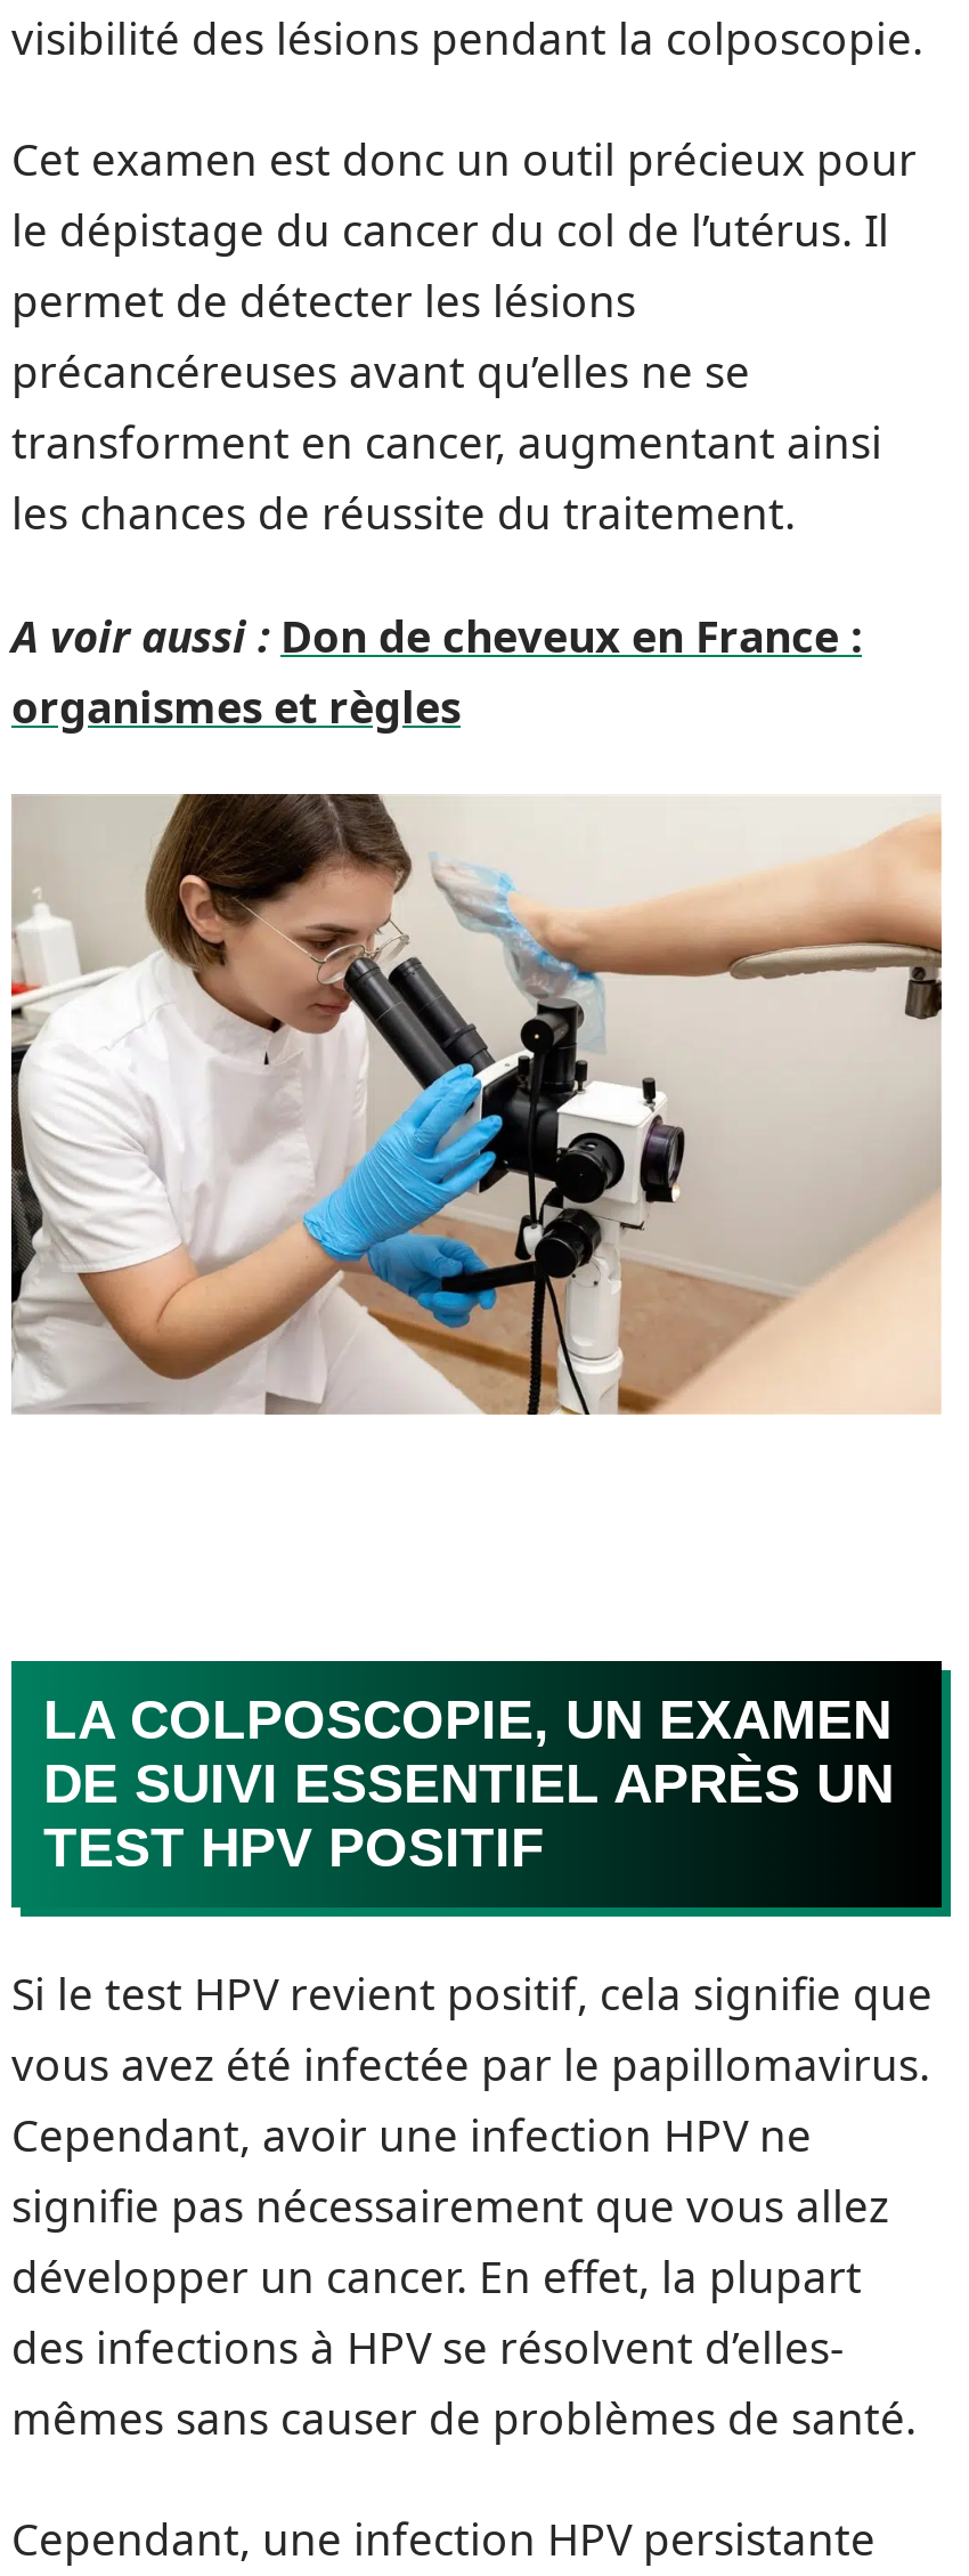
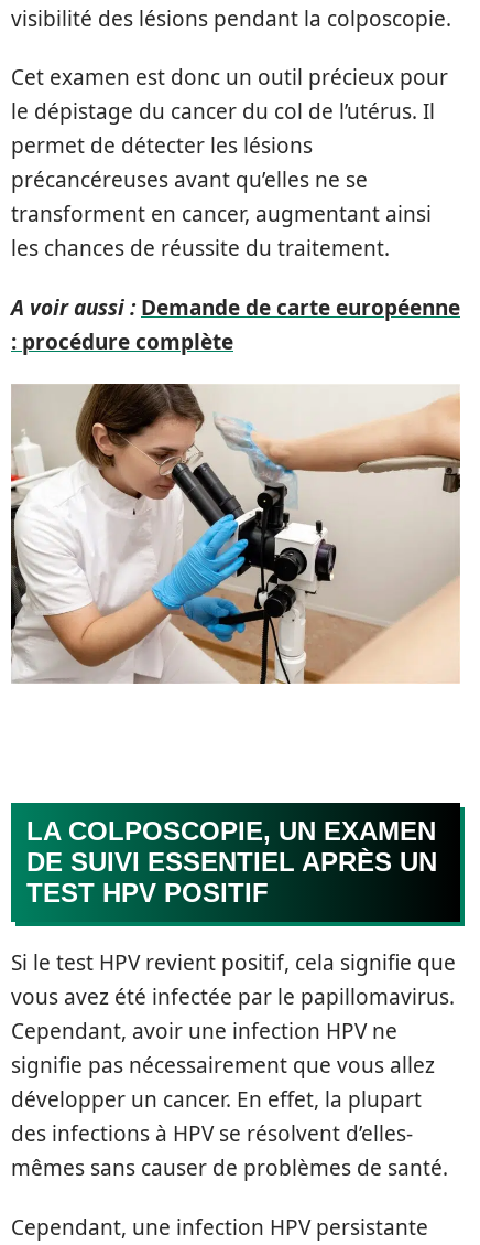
- A voir aussi : Don de cheveux en France :
- organismes et règles
+ A voir aussi : Demande de carte européenne
+ : procédure complète
